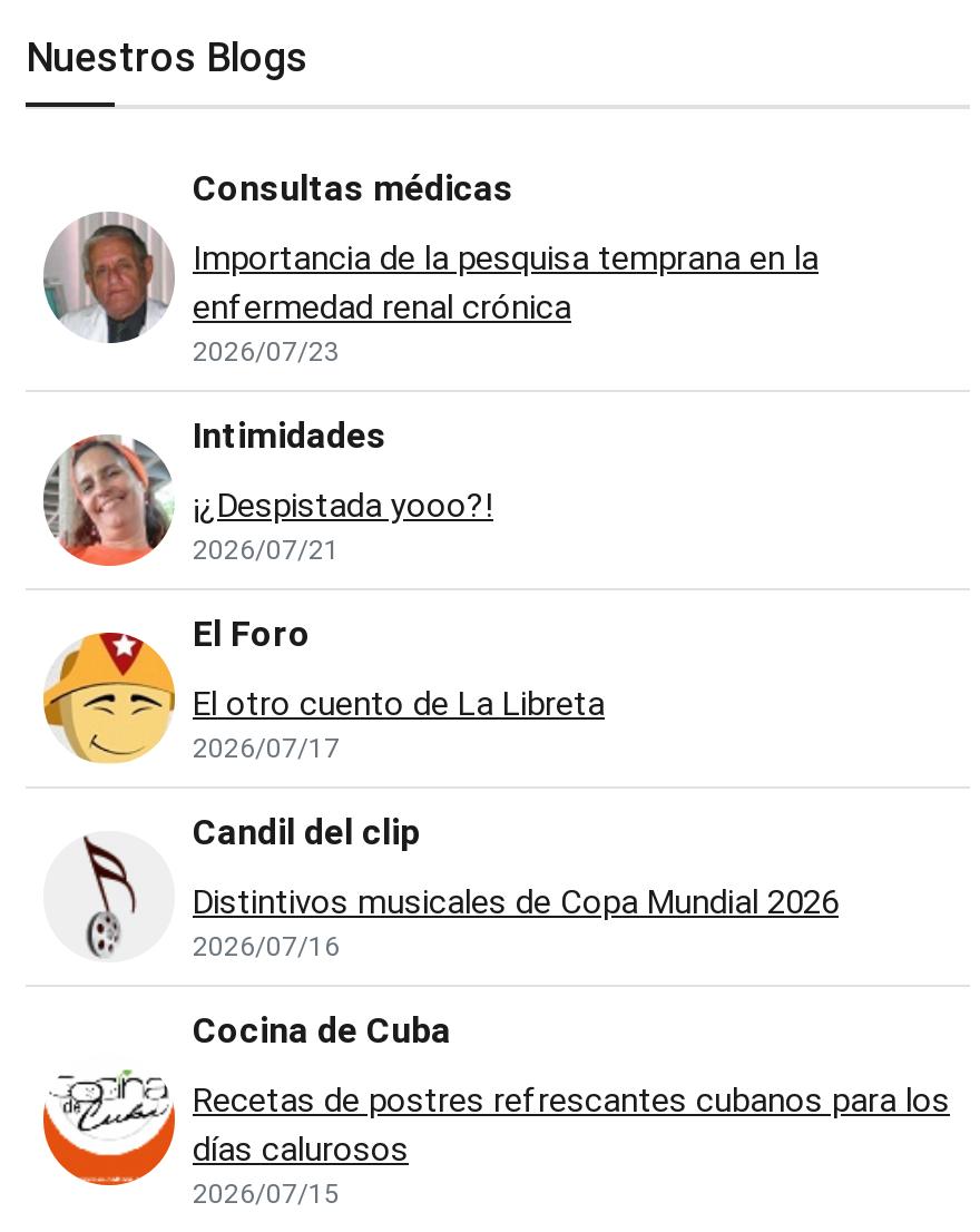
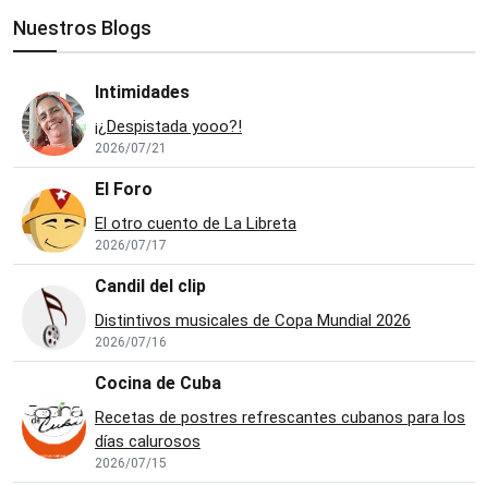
- [image]
- Consultas médicas
- Importancia de la pesquisa temprana en la
- enfermedad renal crónica
- 2026/07/23
